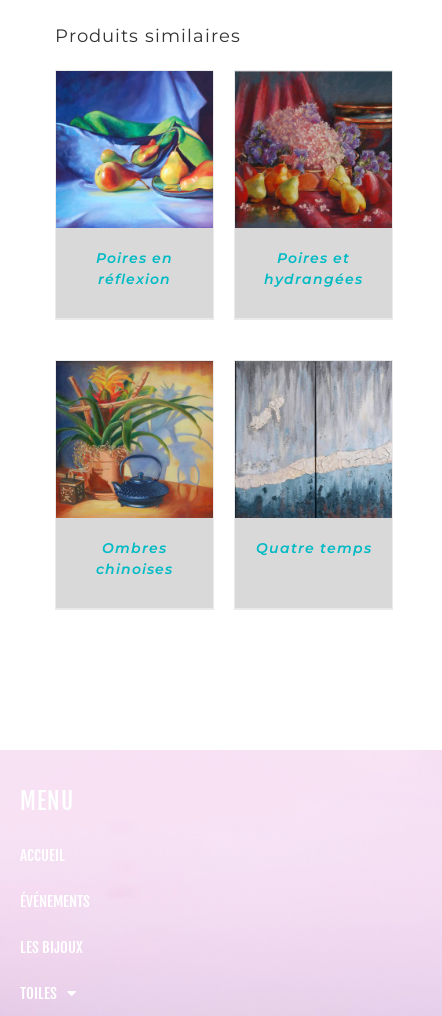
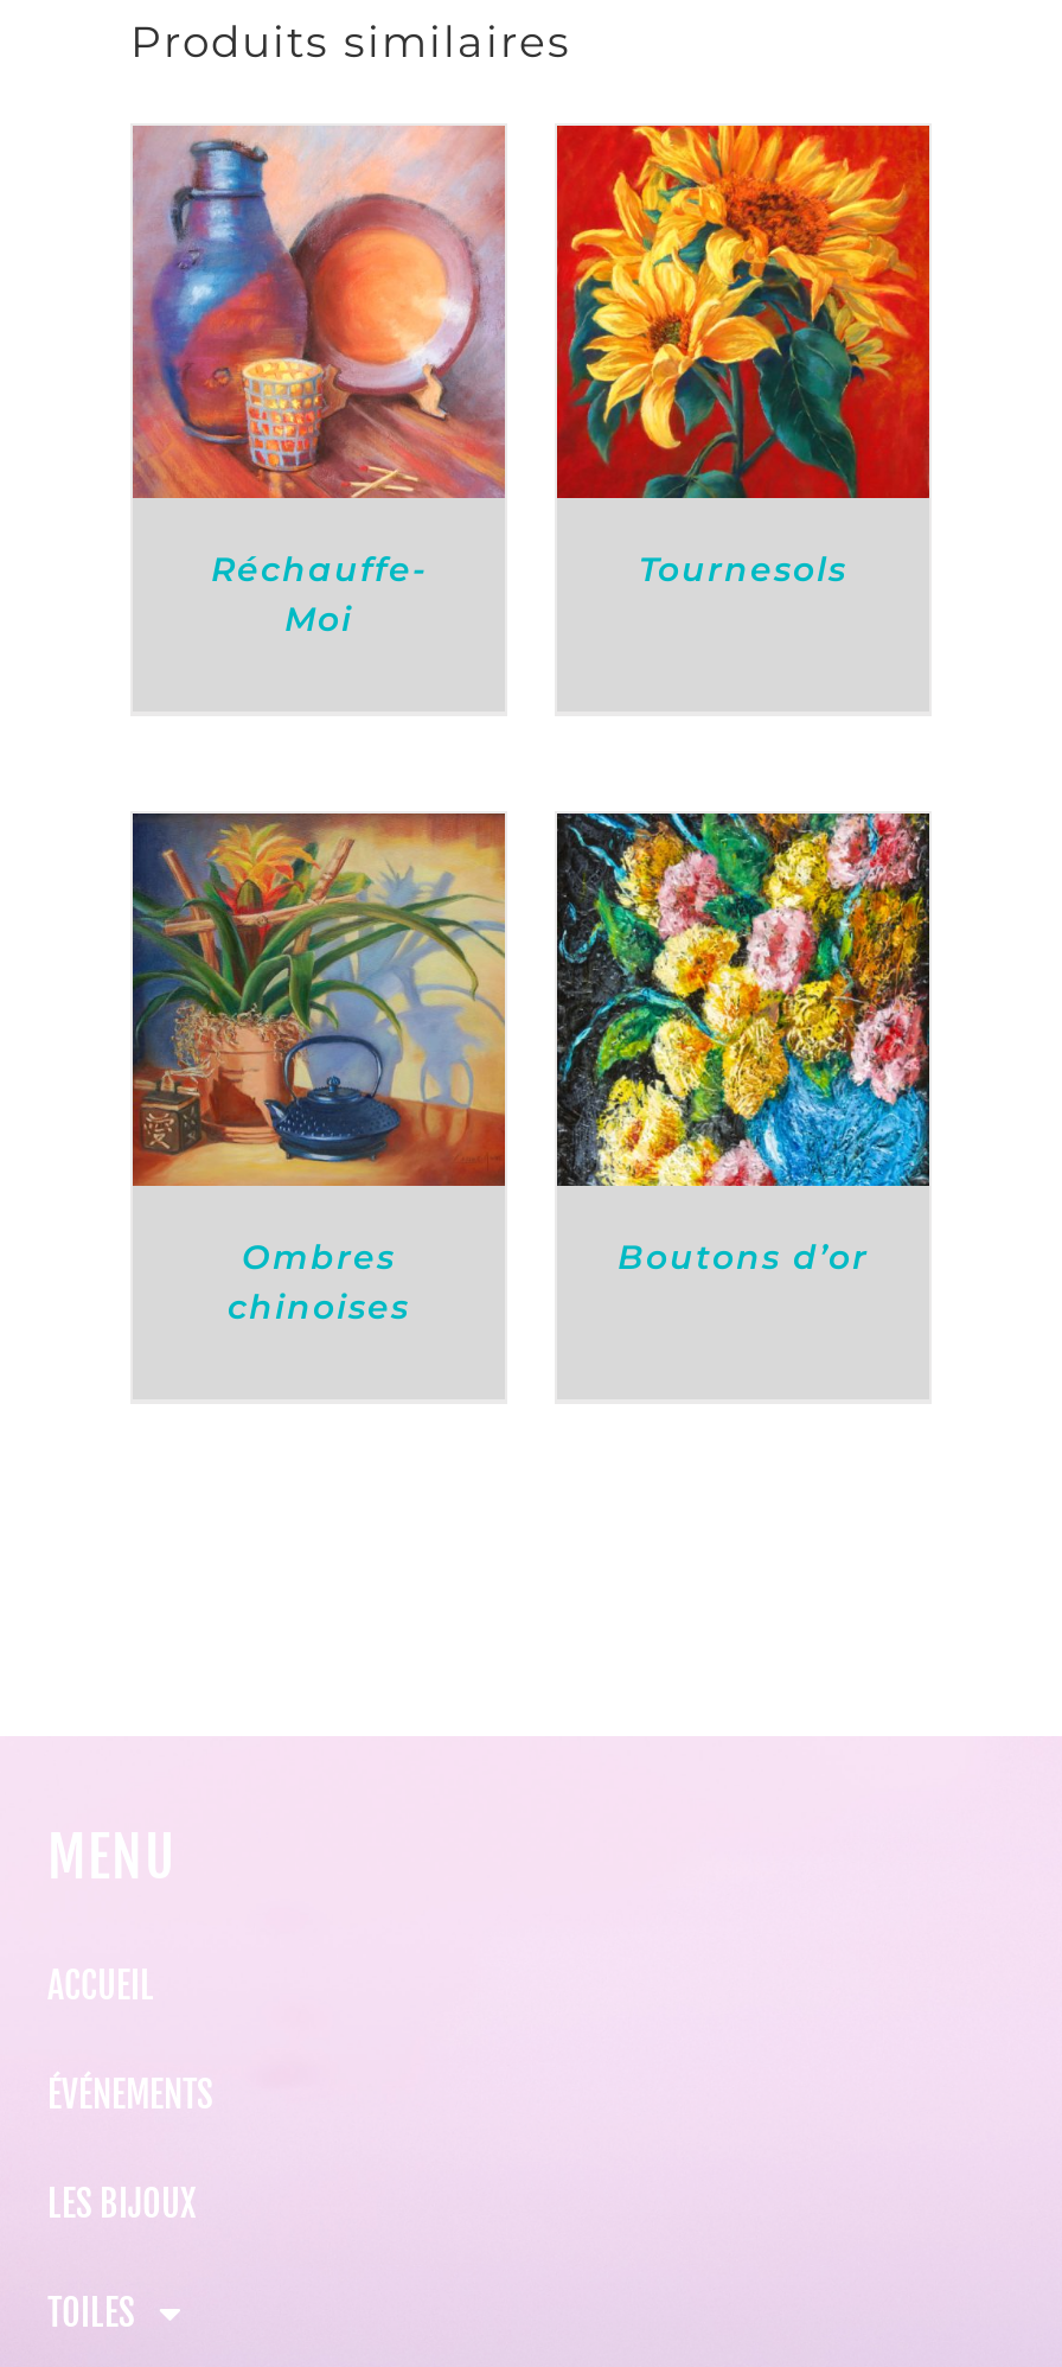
- [image]
- Poires en
- réflexion
+ [image]
+ Réchauffe-
+ Moi

- [image]
- Poires et
- hydrangées
+ [image]
+ Tournesols

- [image]
- Quatre temps
+ [image]
+ Boutons d’or
